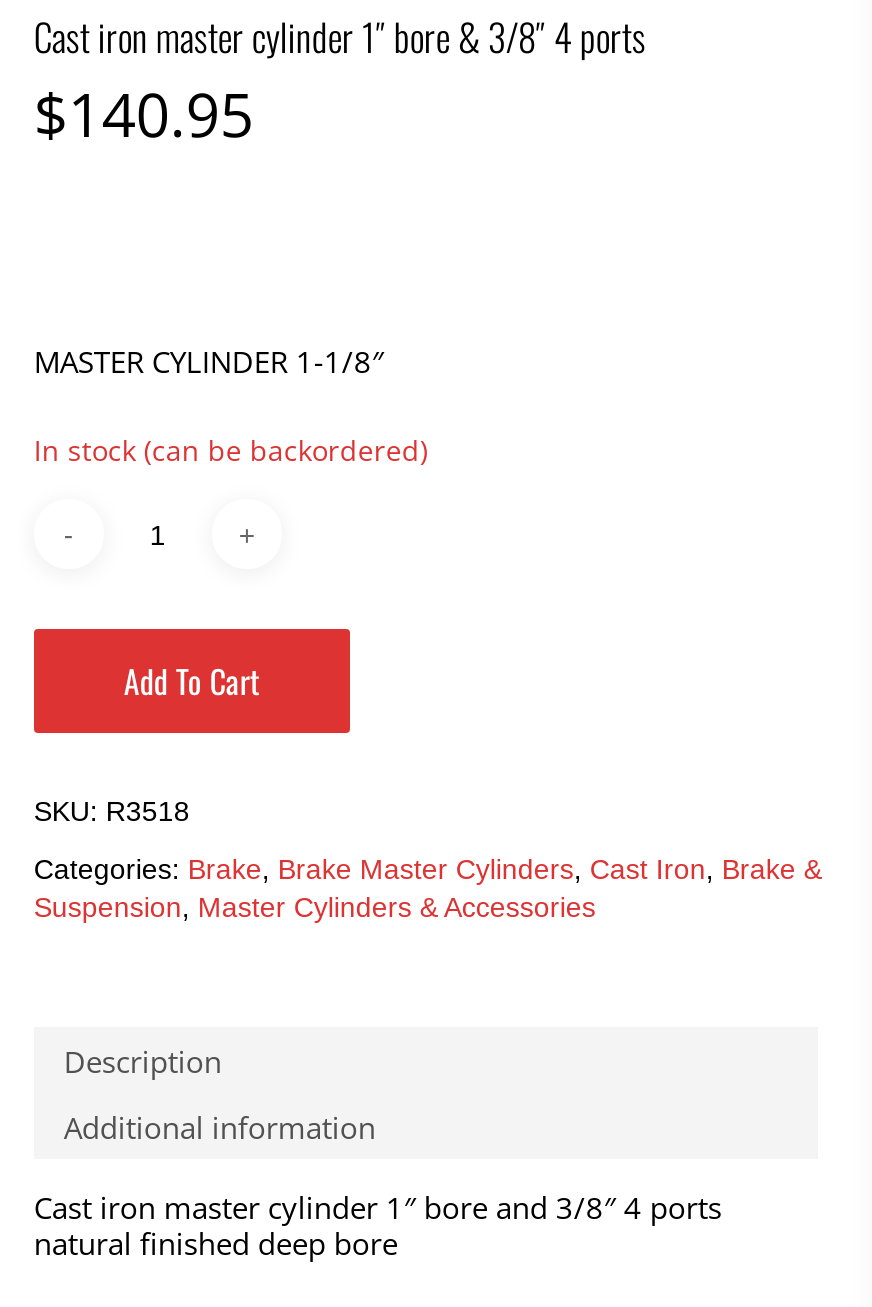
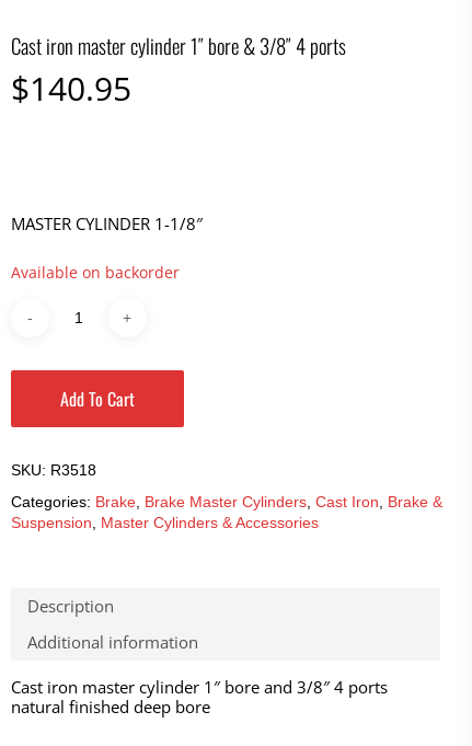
- In stock (can be backordered)
+ Available on backorder
